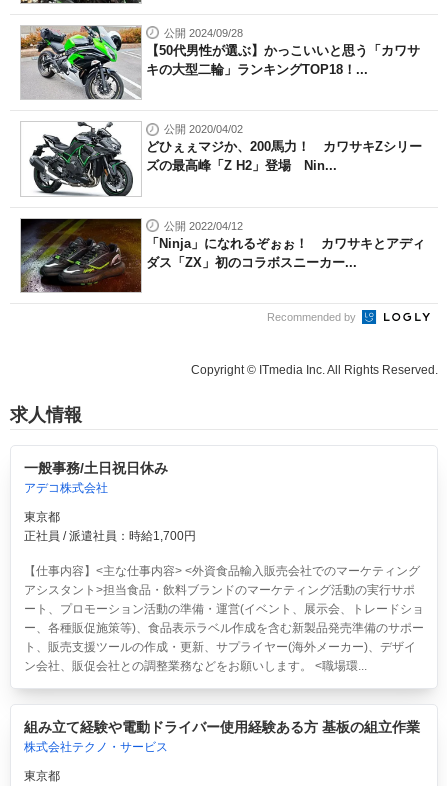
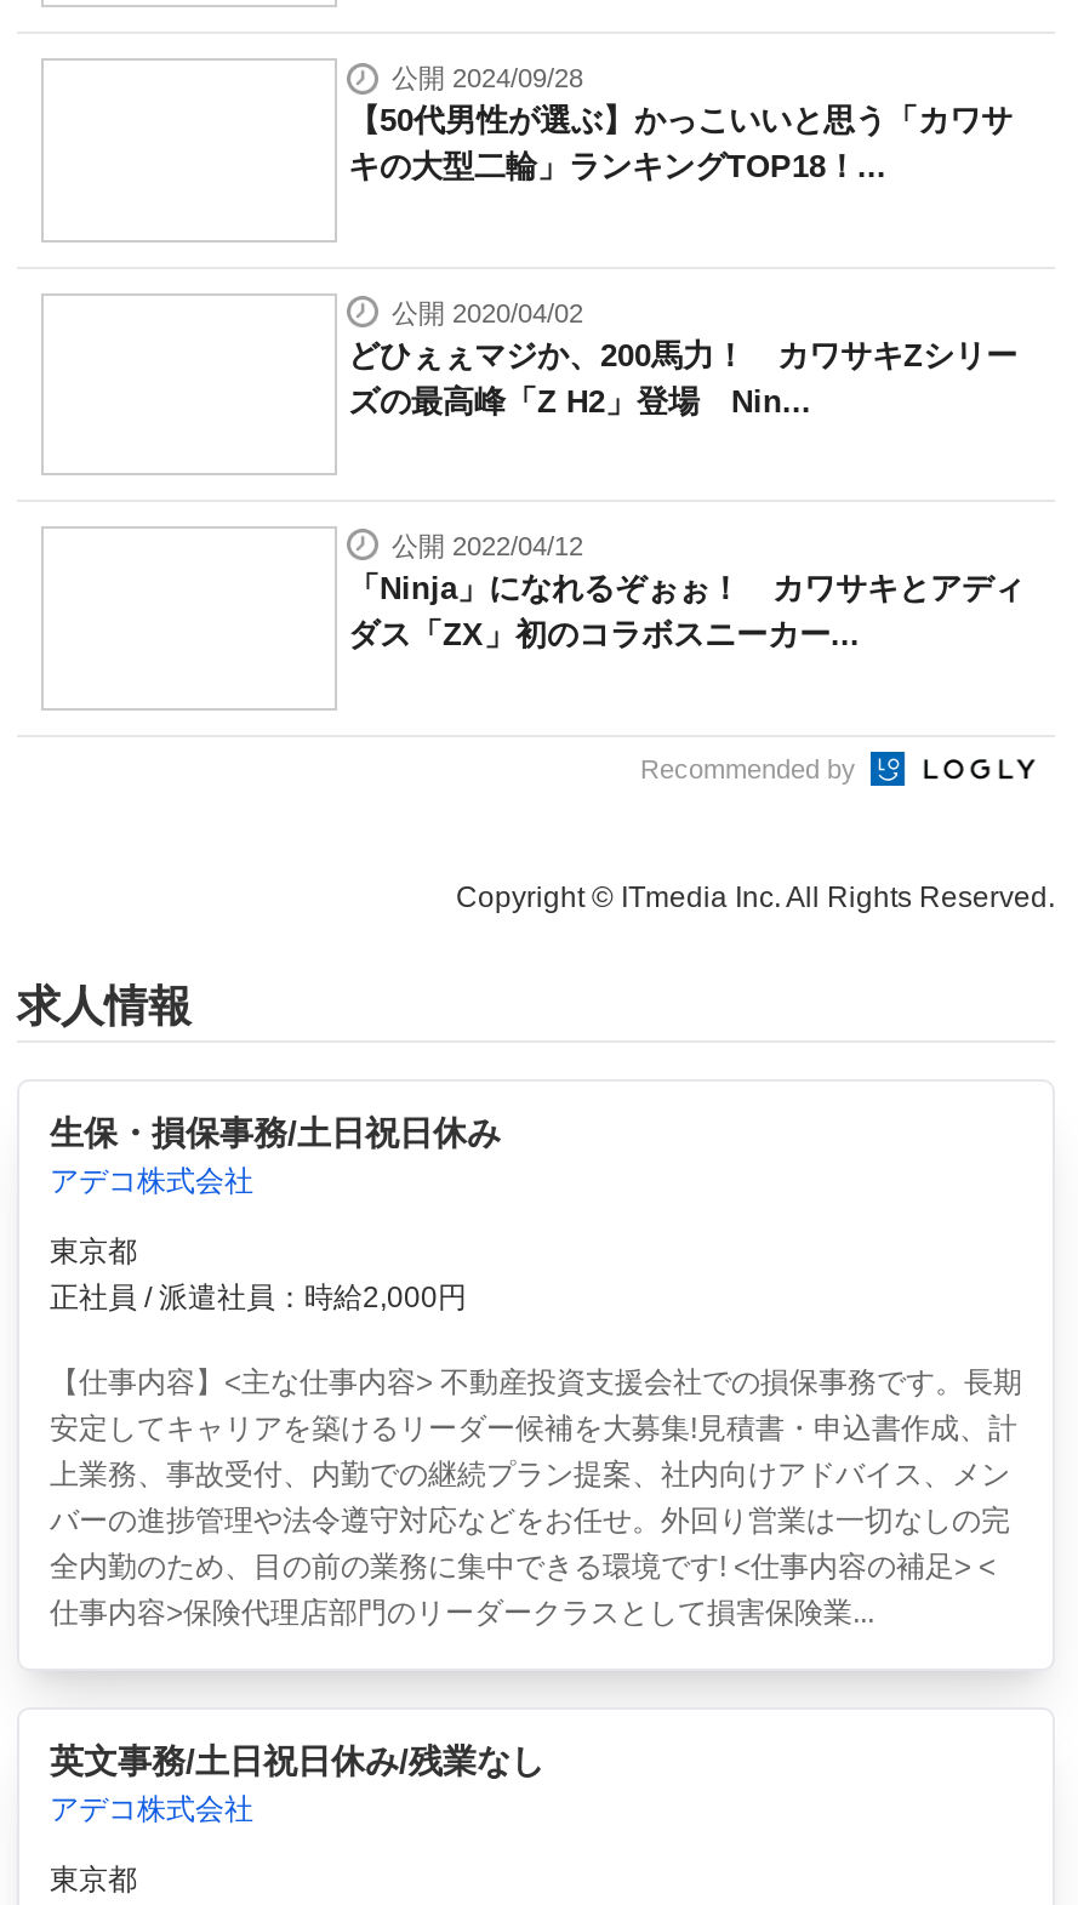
- [image]

- [image]

- [image]

- 一般事務/土日祝日休み
+ 生保・損保事務/土日祝日休み

- 正社員 / 派遣社員：時給1,700円
+ 正社員 / 派遣社員：時給2,000円

- 【仕事内容】<主な仕事内容> <外資食品輸入販売会社でのマーケティング
- アシスタント>担当食品・飲料ブランドのマーケティング活動の実行サポ
- ート、プロモーション活動の準備・運営(イベント、展示会、トレードショ
- ー、各種販促施策等)、食品表示ラベル作成を含む新製品発売準備のサポー
- ト、販売支援ツールの作成・更新、サプライヤー(海外メーカー)、デザイ
- ン会社、販促会社との調整業務などをお願いします。 <職場環...
+ 【仕事内容】<主な仕事内容> 不動産投資支援会社での損保事務です。長期
+ 安定してキャリアを築けるリーダー候補を大募集!見積書・申込書作成、計
+ 上業務、事故受付、内勤での継続プラン提案、社内向けアドバイス、メン
+ バーの進捗管理や法令遵守対応などをお任せ。外回り営業は一切なしの完
+ 全内勤のため、目の前の業務に集中できる環境です! <仕事内容の補足> <
+ 仕事内容>保険代理店部門のリーダークラスとして損害保険業...

- 組み立て経験や電動ドライバー使用経験ある方 基板の組立作業
- 株式会社テクノ・サービス
+ 英文事務/土日祝日休み/残業なし
+ アデコ株式会社
